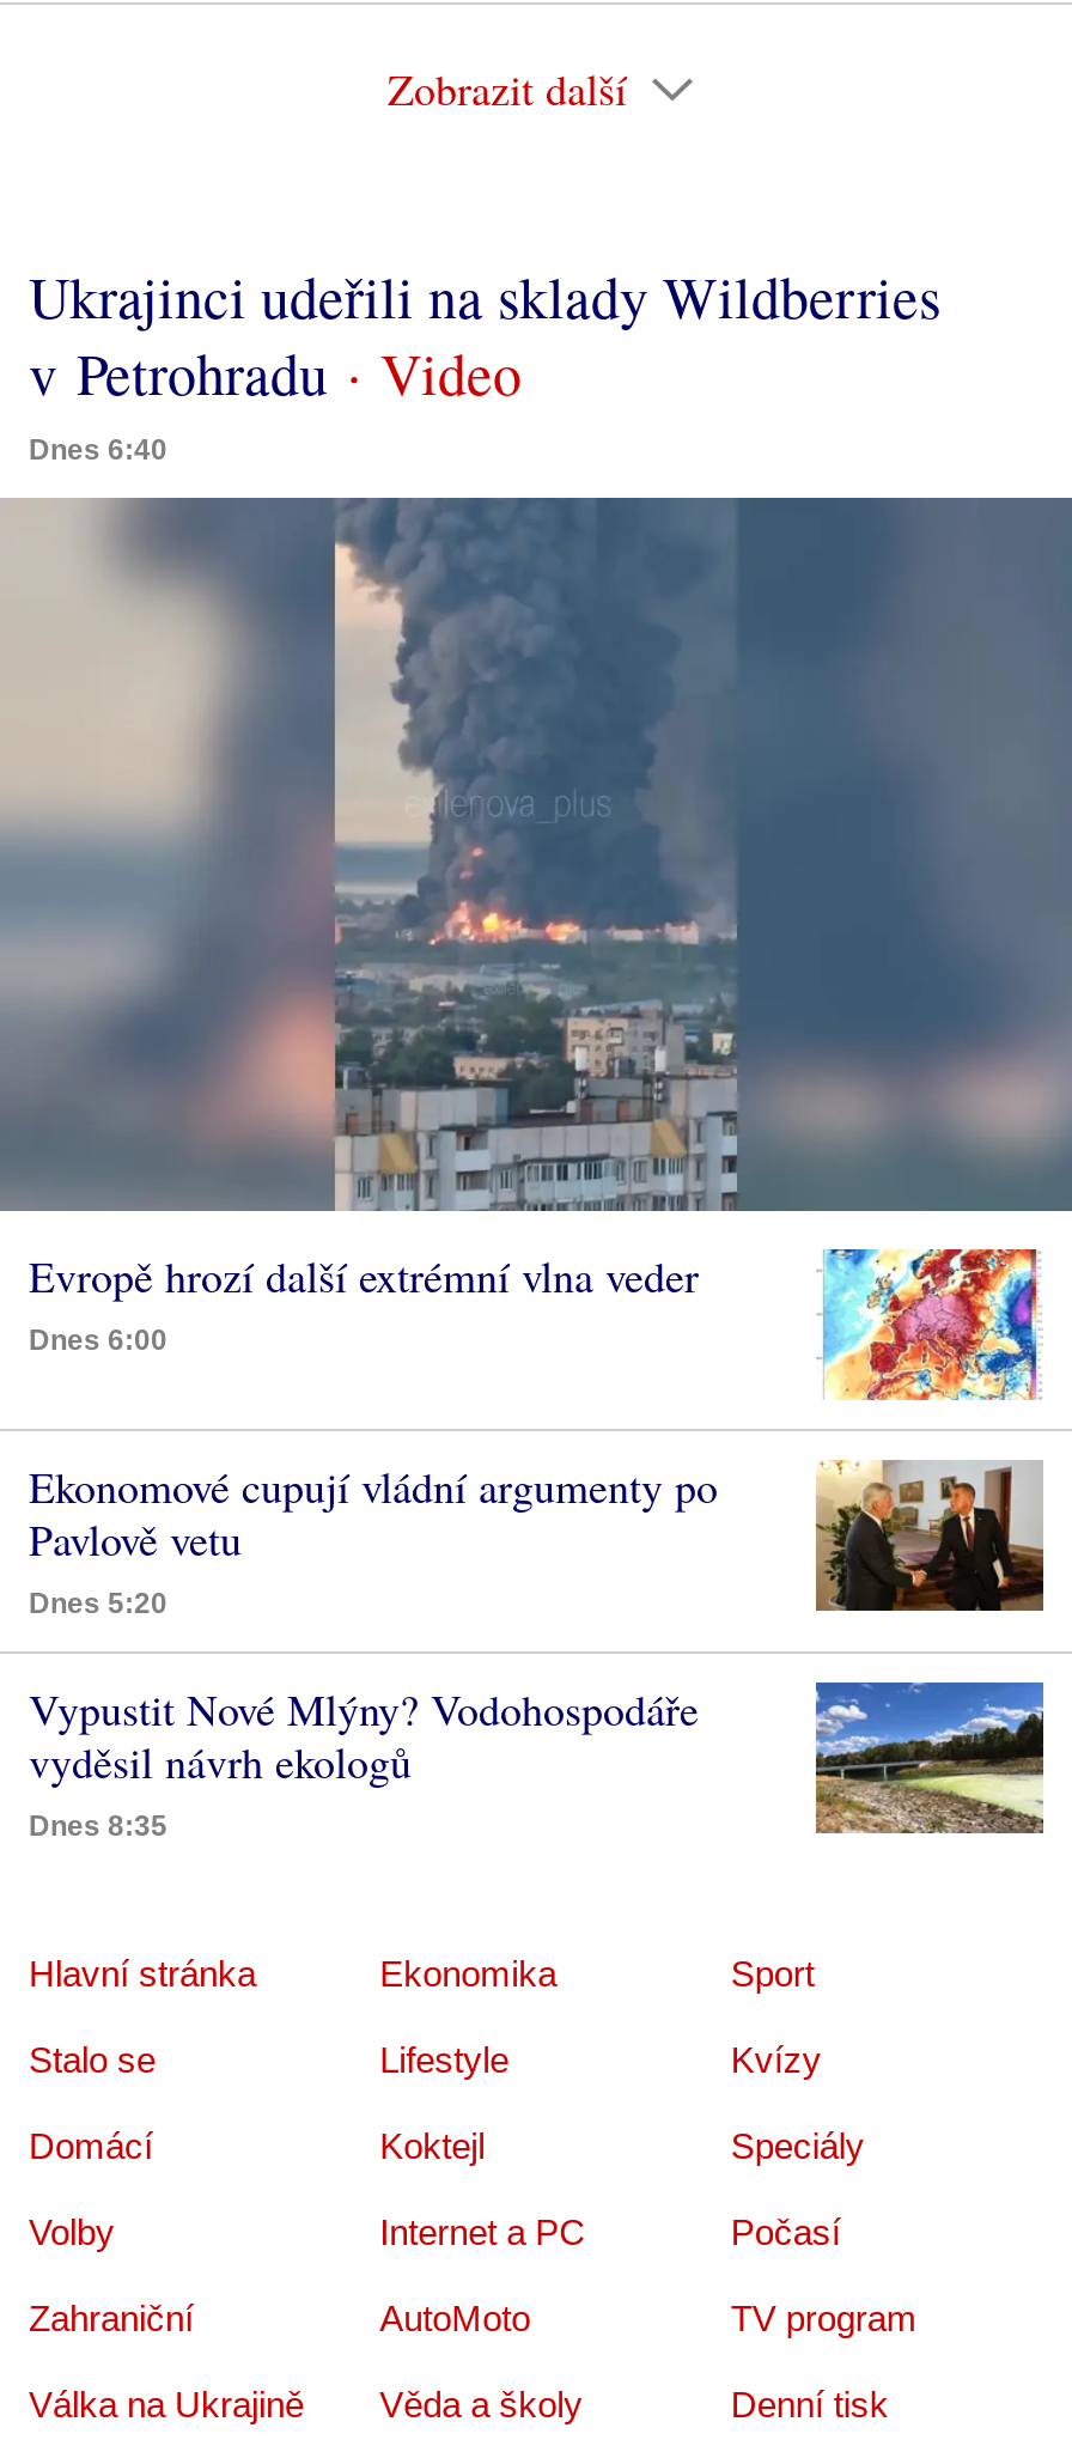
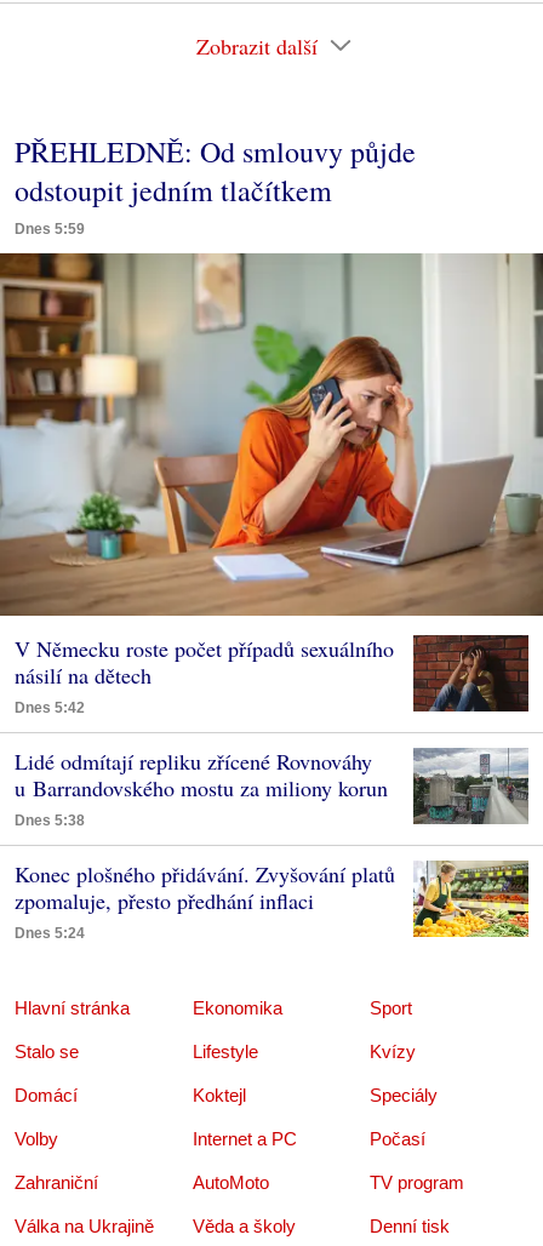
- Ukrajinci udeřili na sklady Wildberries
- v Petrohradu
- Dnes 6:40
+ PŘEHLEDNĚ: Od smlouvy půjde
+ odstoupit jedním tlačítkem
+ Dnes 5:59

- [image]
- Evropě hrozí další extrémní vlna veder
- Dnes 6:00
+ [image]
+ V Německu roste počet případů sexuálního
+ násilí na dětech
+ Dnes 5:42

- [image]
+ [image]

- [image]
- Ekonomové cupují vládní argumenty po
- Pavlově vetu
- Dnes 5:20
+ [image]
+ Lidé odmítají repliku zřícené Rovnováhy
+ u Barrandovského mostu za miliony korun
+ Dnes 5:38

- Vypustit Nové Mlýny? Vodohospodáře
- vyděsil návrh ekologů
- Dnes 8:35
+ Konec plošného přidávání. Zvyšování platů
+ zpomaluje, přesto předhání inflaci
+ Dnes 5:24

- [image]
+ [image]
